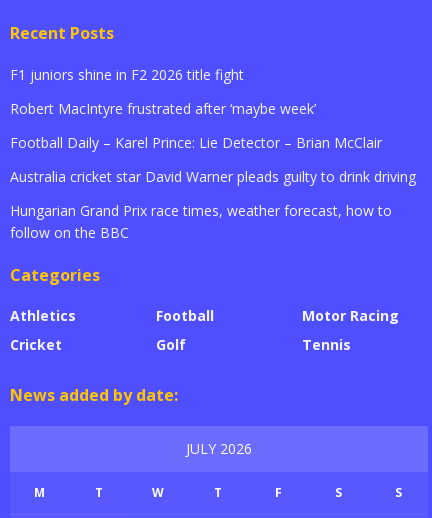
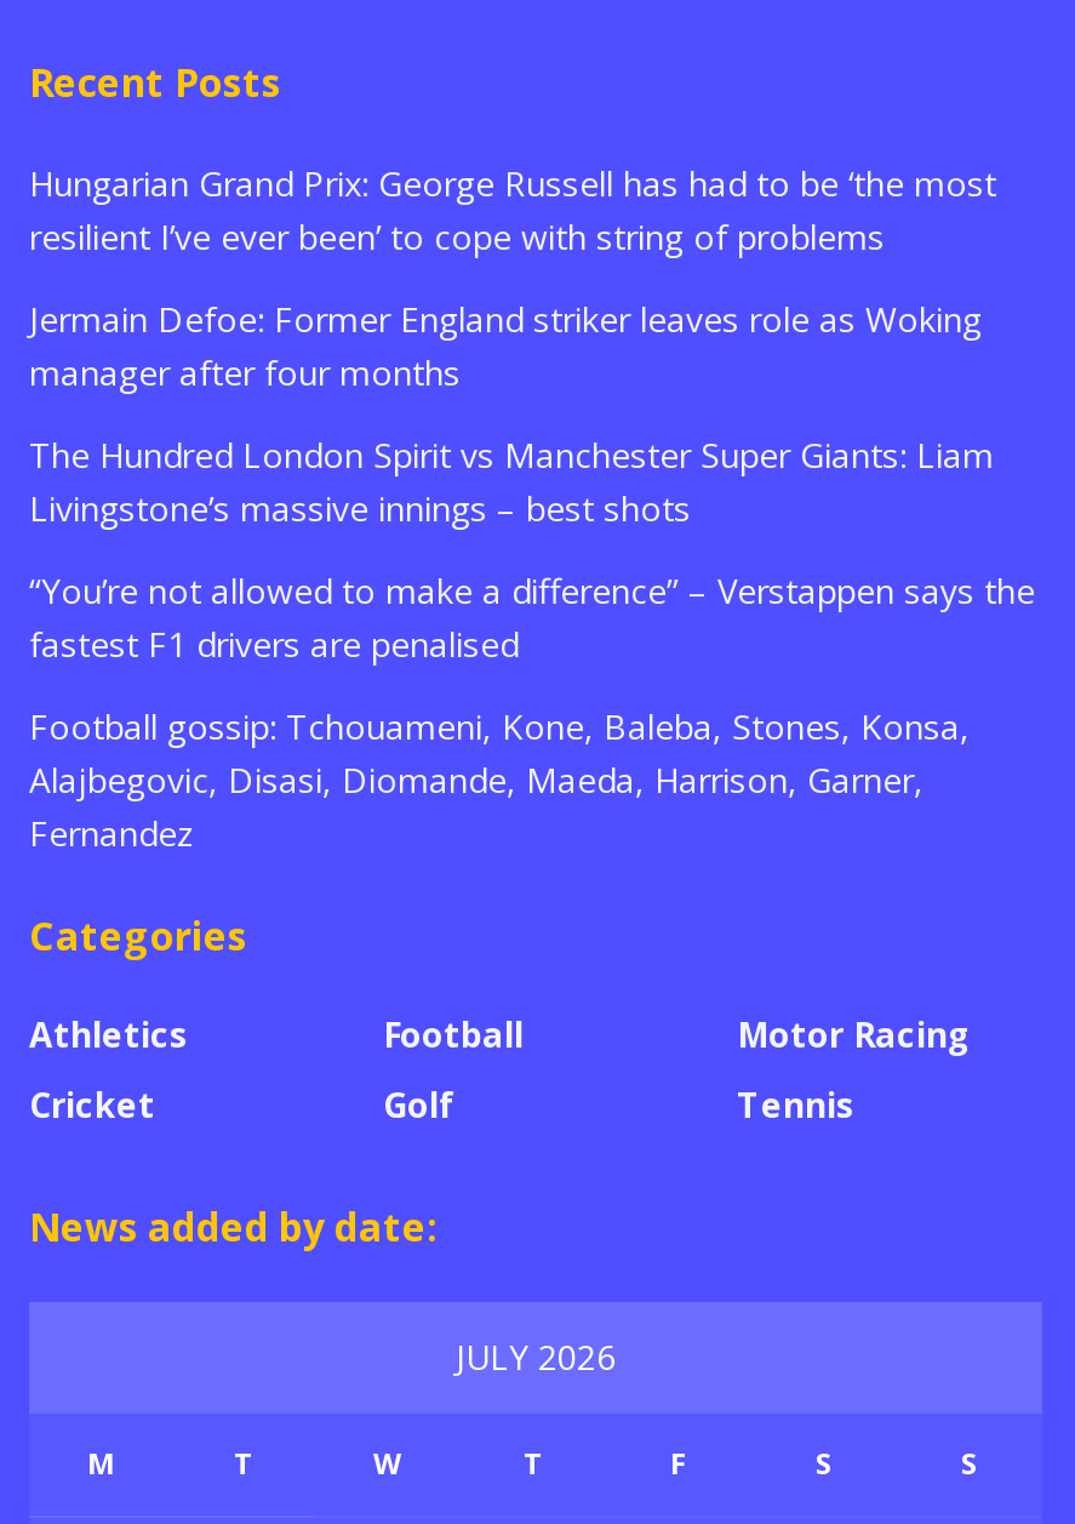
- F1 juniors shine in F2 2026 title fight
+ Hungarian Grand Prix: George Russell has had to be ‘the most
+ resilient I’ve ever been’ to cope with string of problems

- Robert MacIntyre frustrated after ‘maybe week’
+ Jermain Defoe: Former England striker leaves role as Woking
+ manager after four months

- Football Daily – Karel Prince: Lie Detector – Brian McClair
+ The Hundred London Spirit vs Manchester Super Giants: Liam
+ Livingstone’s massive innings – best shots

- Australia cricket star David Warner pleads guilty to drink driving
+ “You’re not allowed to make a difference” – Verstappen says the
+ fastest F1 drivers are penalised

- Hungarian Grand Prix race times, weather forecast, how to
- follow on the BBC
+ Football gossip: Tchouameni, Kone, Baleba, Stones, Konsa,
+ Alajbegovic, Disasi, Diomande, Maeda, Harrison, Garner,
+ Fernandez
